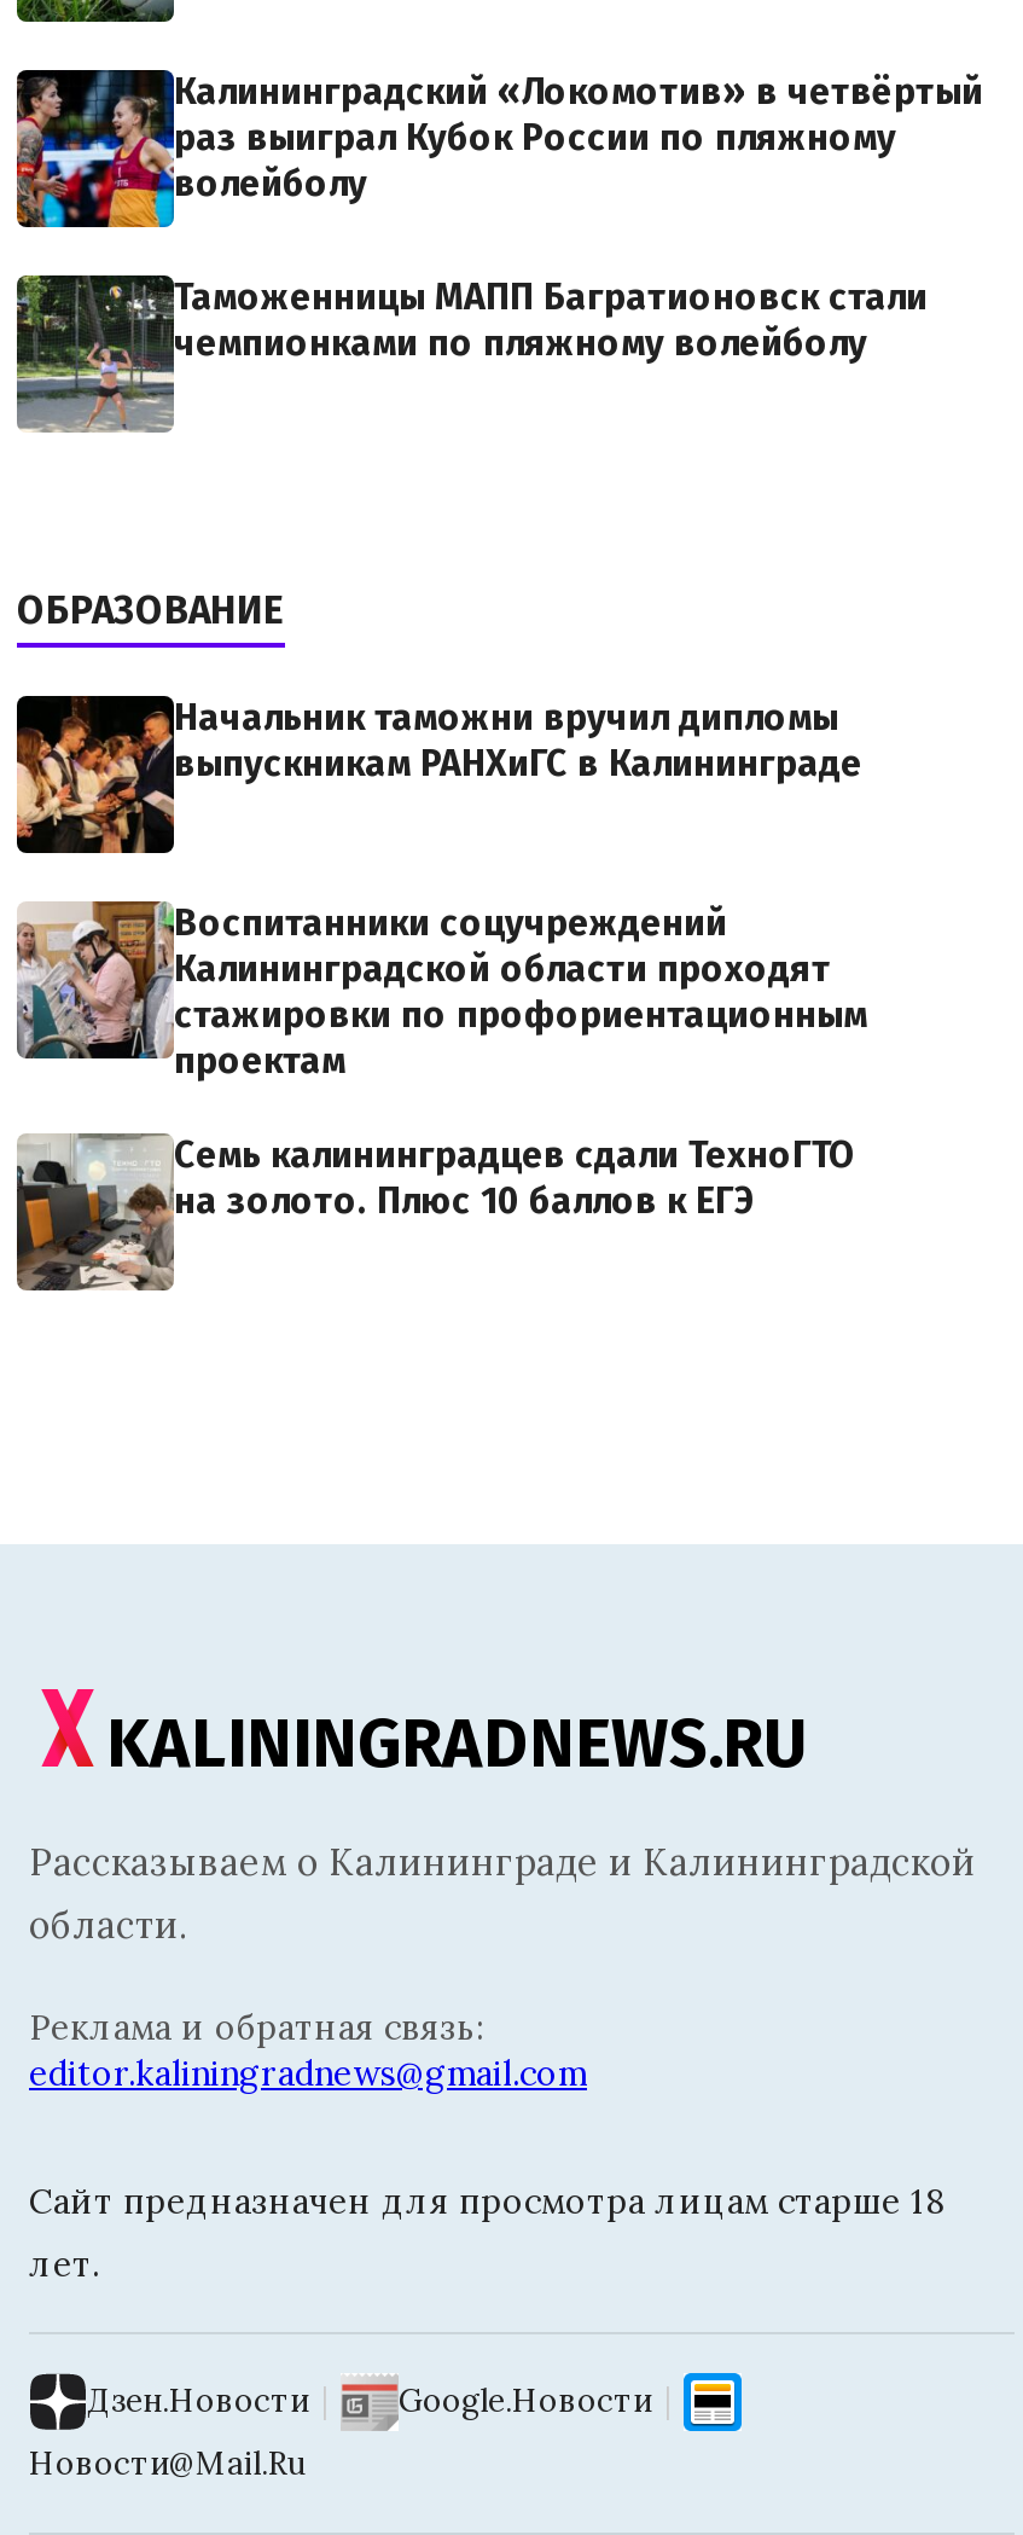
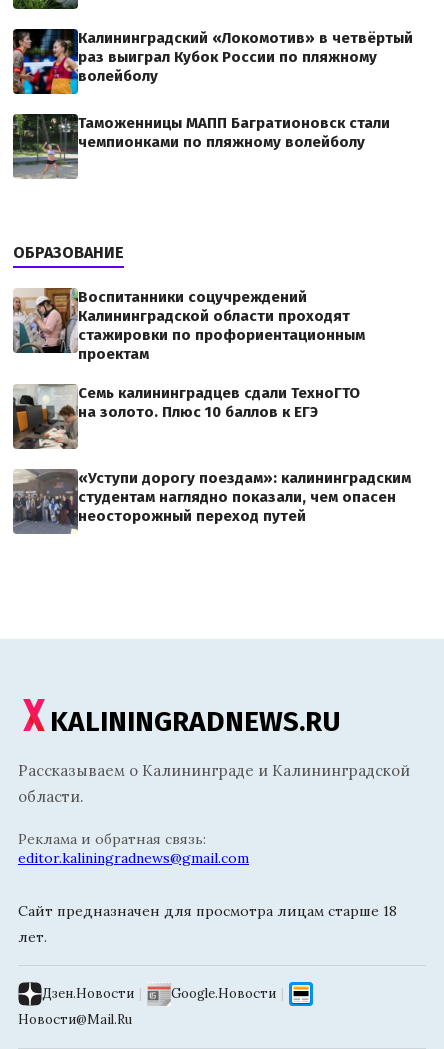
- [image]
- Начальник таможни вручил дипломы
- выпускникам РАНХиГС в Калининграде

moved up: [image] | Воспитанники соцучреждений | Калининградской области проходят | стажировки по профориентационным | проектам | Семь калининградцев сдали ТехноГТО | на золото. Плюс 10 баллов к ЕГЭ

+ [image]
+ «Уступи дорогу поездам»: калининградским
+ студентам наглядно показали, чем опасен
+ неосторожный переход путей
